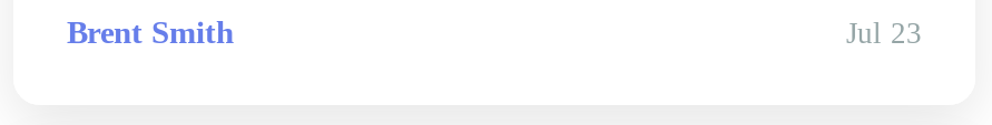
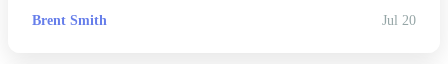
- Jul 23
+ Jul 20
